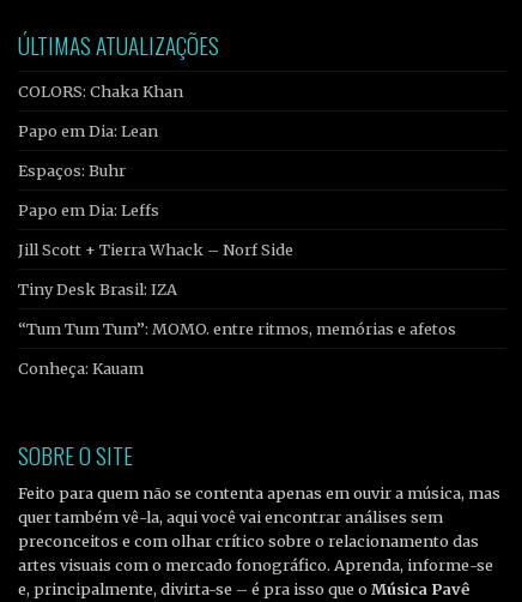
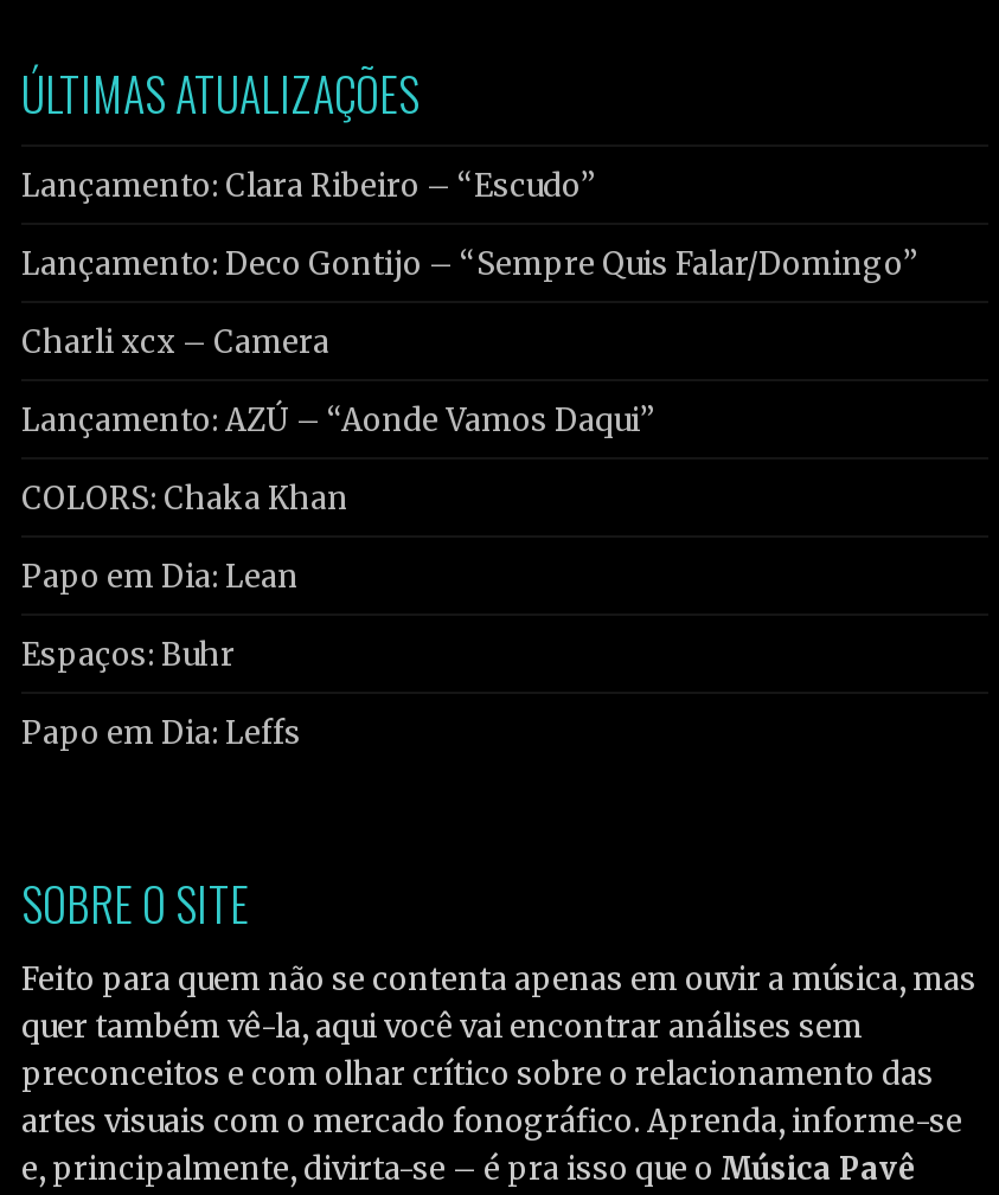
+ Lançamento: Clara Ribeiro – “Escudo”
+ Lançamento: Deco Gontijo – “Sempre Quis Falar/Domingo”
+ Charli xcx – Camera
+ Lançamento: AZÚ – “Aonde Vamos Daqui”

moved down: COLORS: Chaka Khan | Papo em Dia: Lean | Espaços: Buhr | Papo em Dia: Leffs

- Jill Scott + Tierra Whack – Norf Side
- Tiny Desk Brasil: IZA
- “Tum Tum Tum”: MOMO. entre ritmos, memórias e afetos
- Conheça: Kauam
